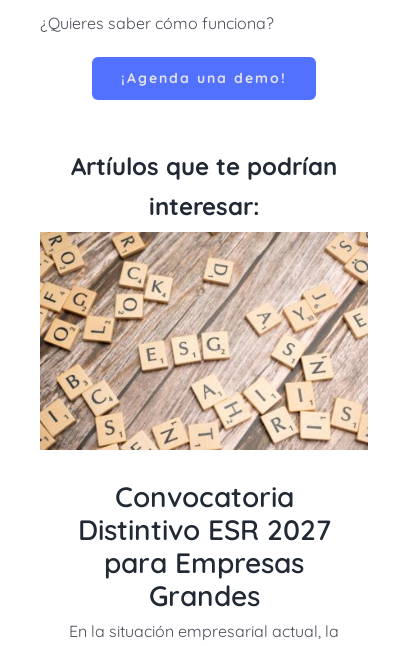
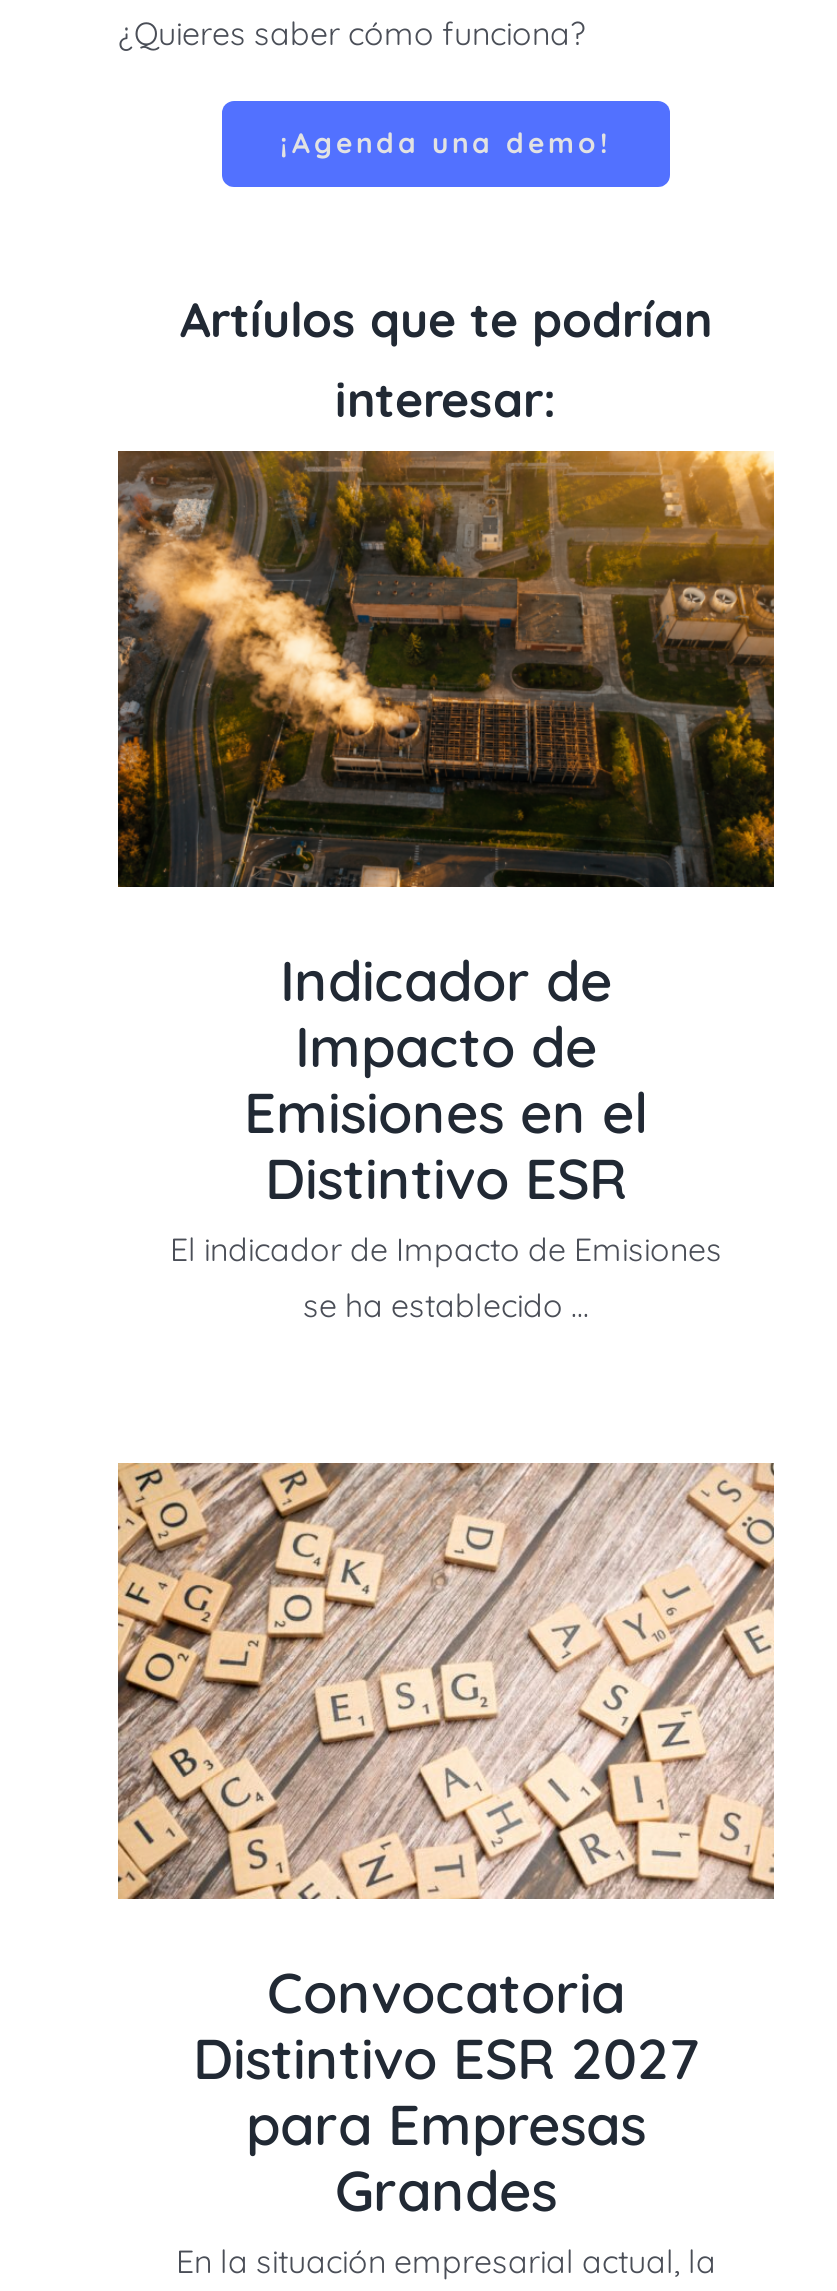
+ [image]
+ Indicador de
+ Impacto de
+ Emisiones en el
+ Distintivo ESR
+ El indicador de Impacto de Emisiones
+ se ha establecido ...
